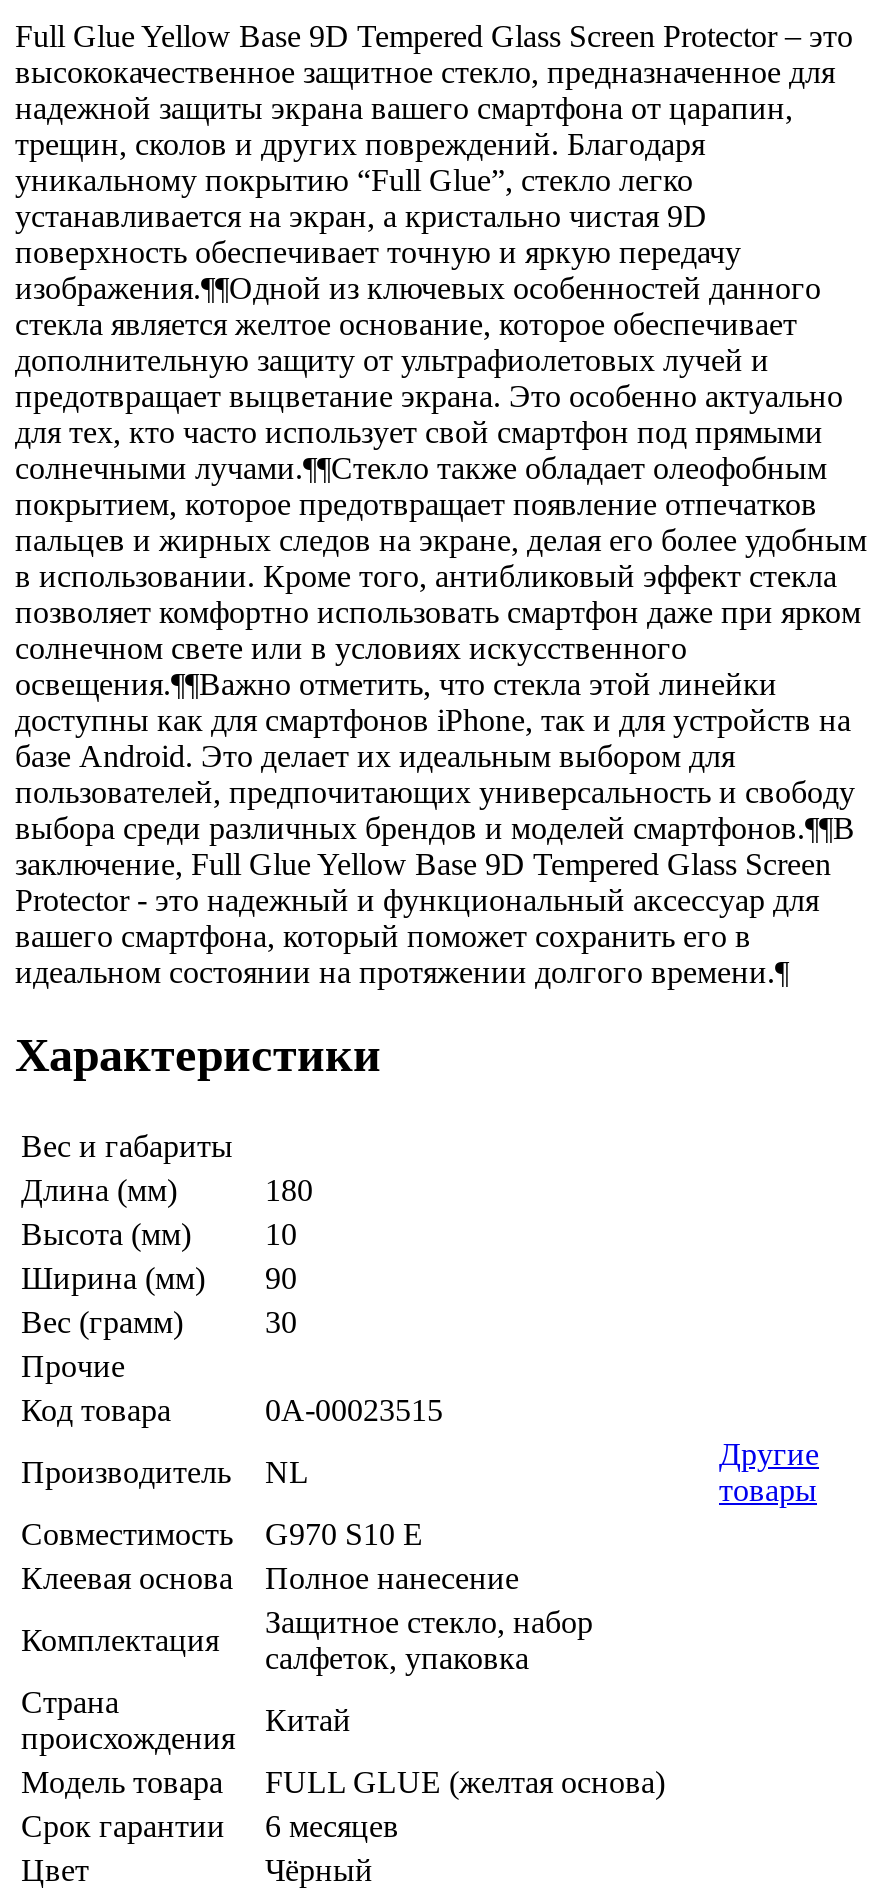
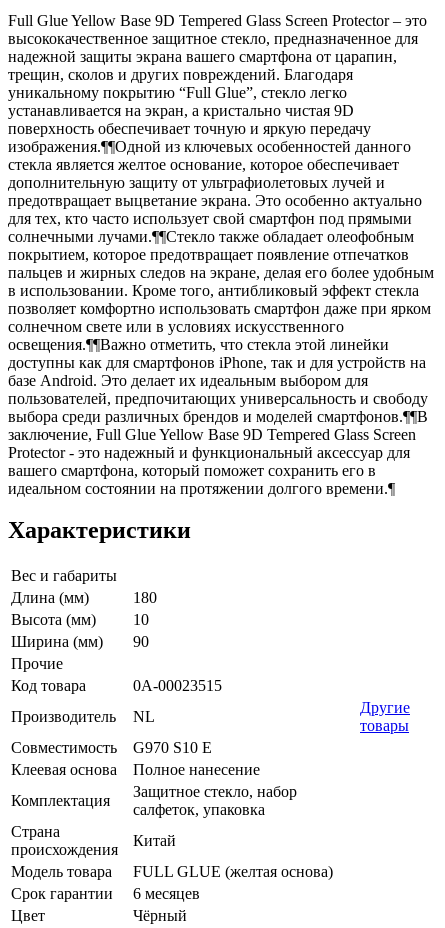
- Вес (грамм)
- 30
